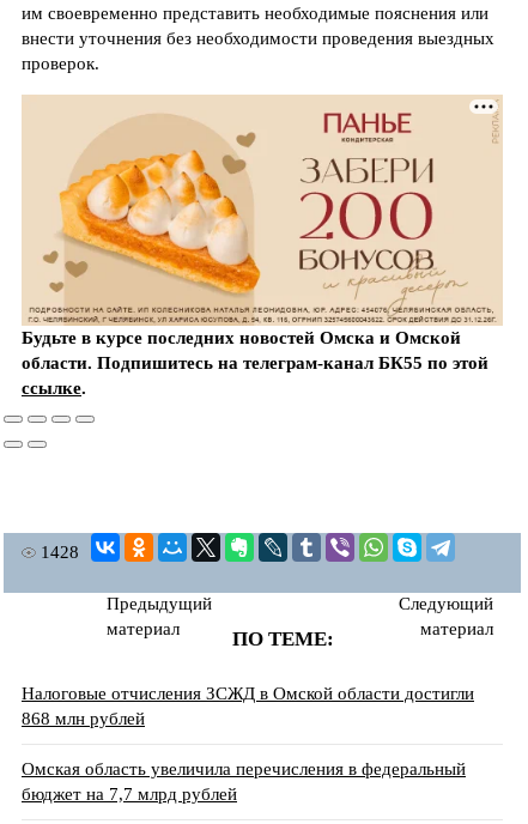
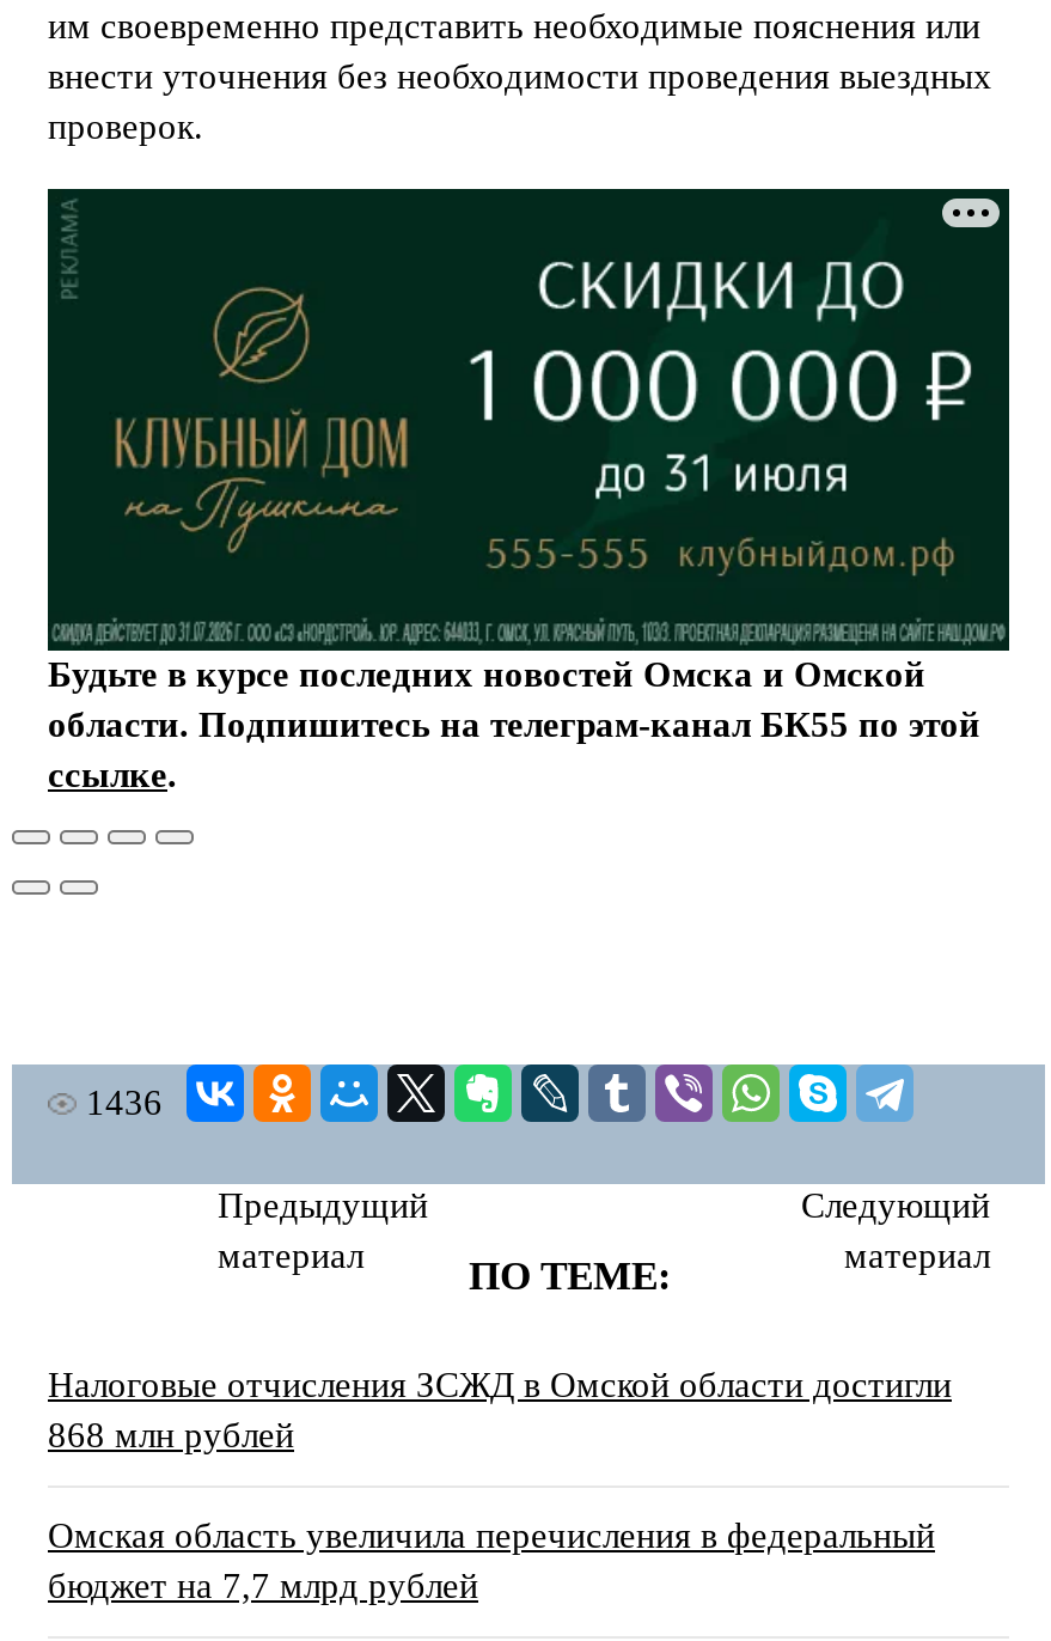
- [image]
+ [image]

- 1428
+ 1436
